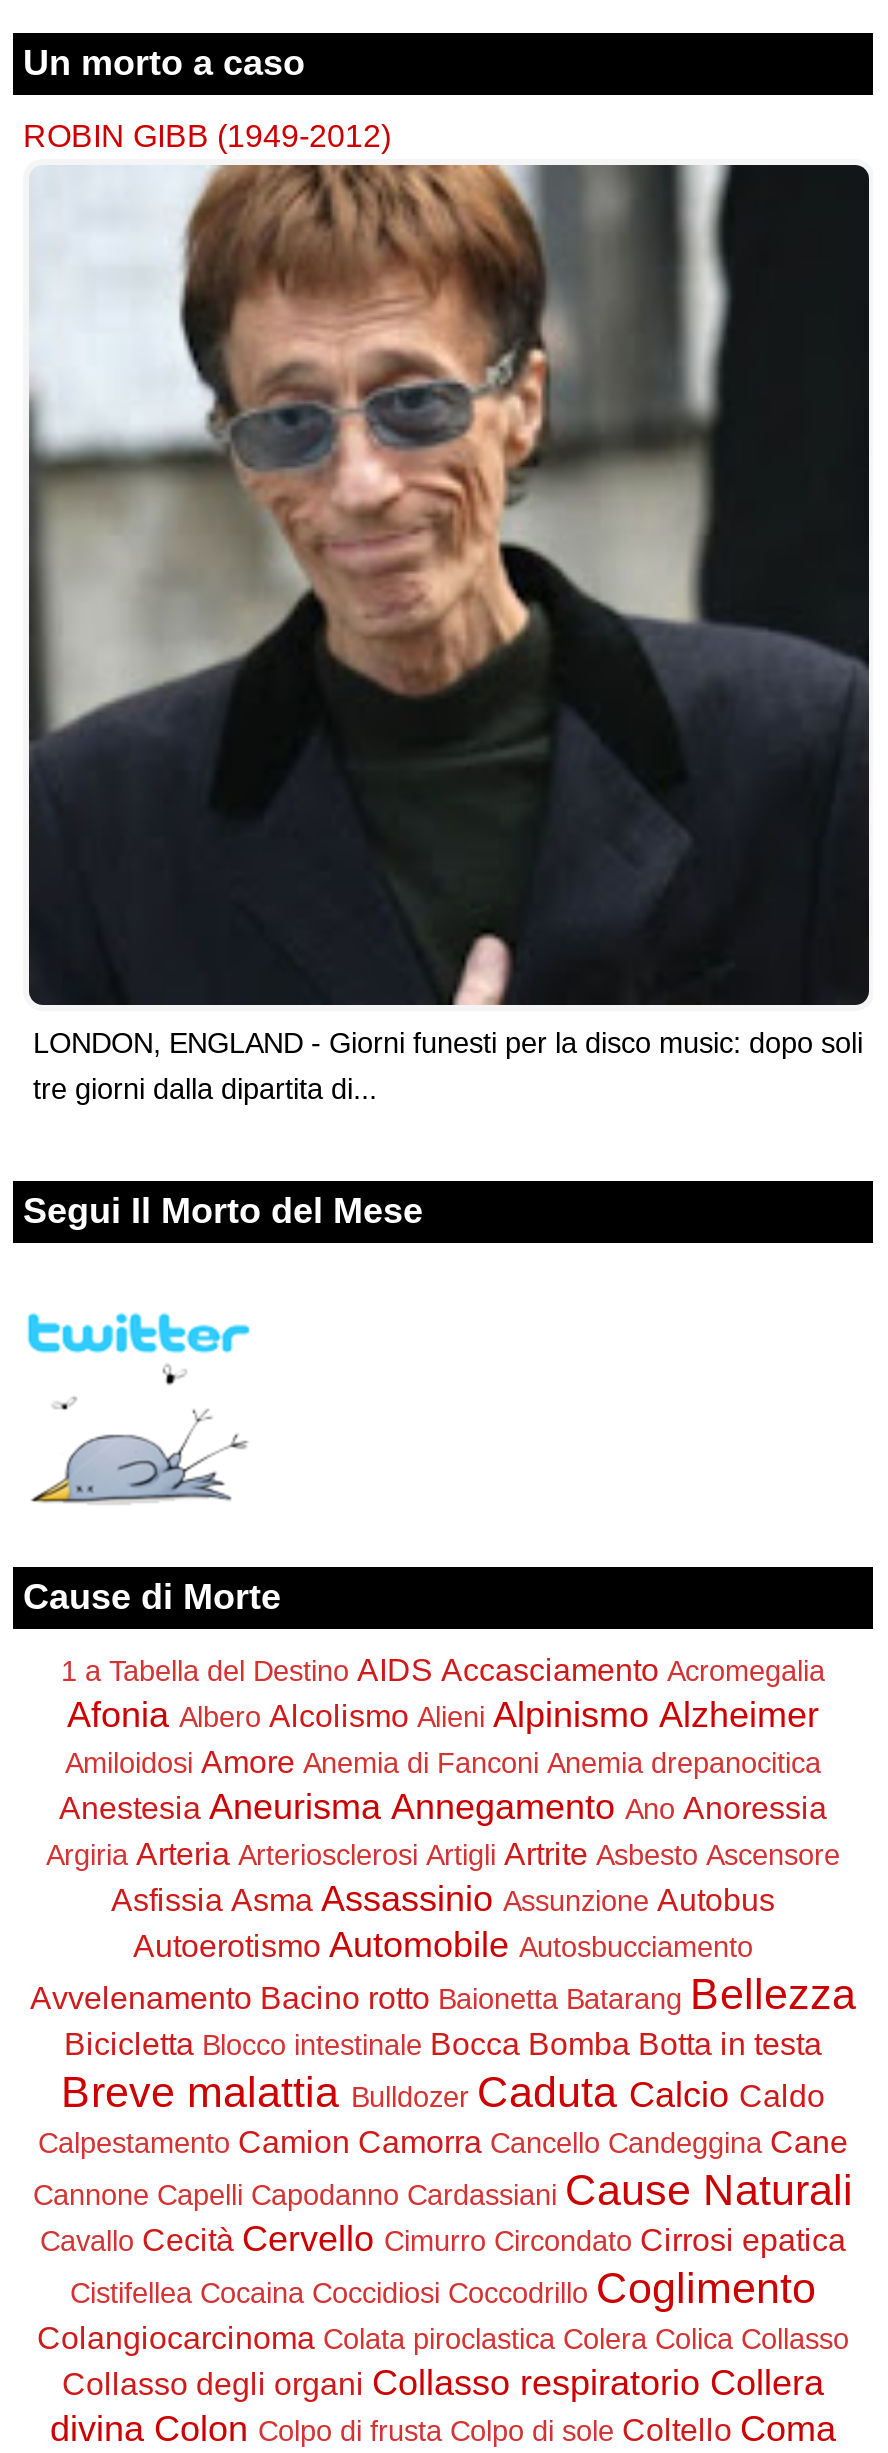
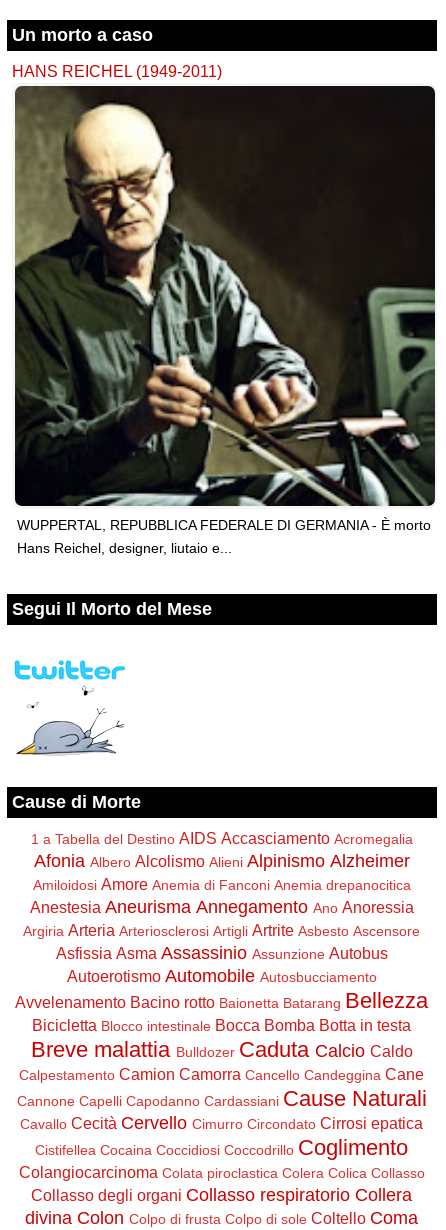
- ROBIN GIBB (1949-2012)
+ HANS REICHEL (1949-2011)

- [image]
- LONDON, ENGLAND - Giorni funesti per la disco music: dopo soli
- tre giorni dalla dipartita di...
+ [image]
+ WUPPERTAL, REPUBBLICA FEDERALE DI GERMANIA - È morto
+ Hans Reichel, designer, liutaio e...
